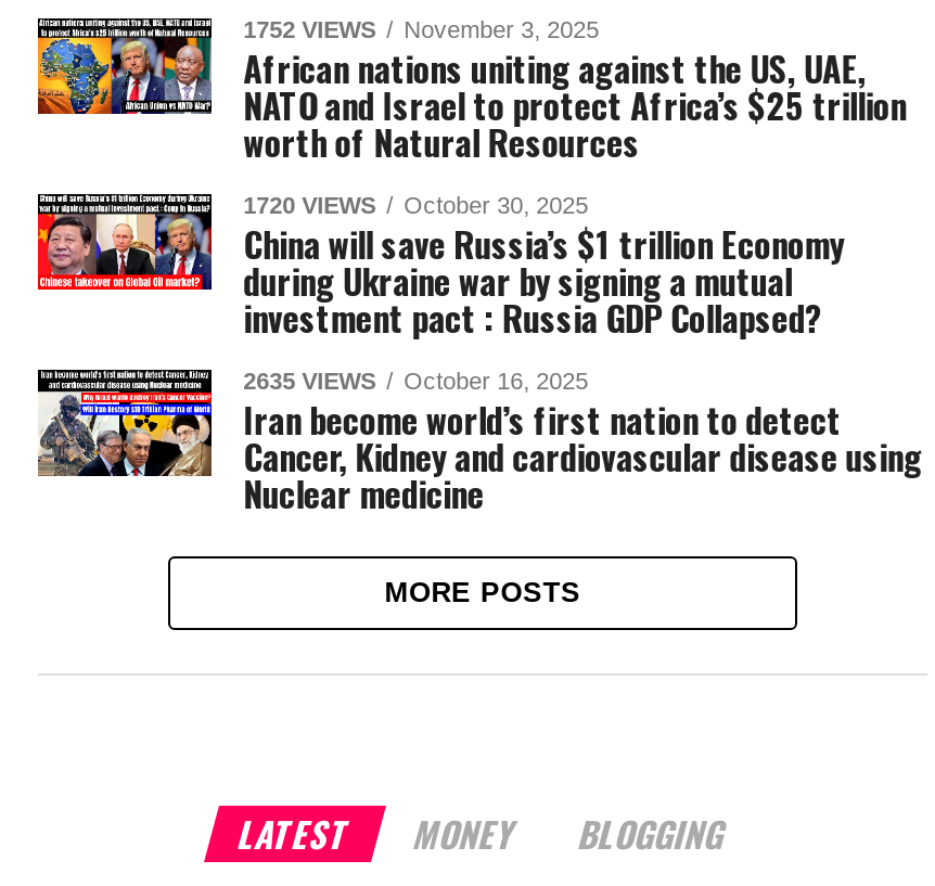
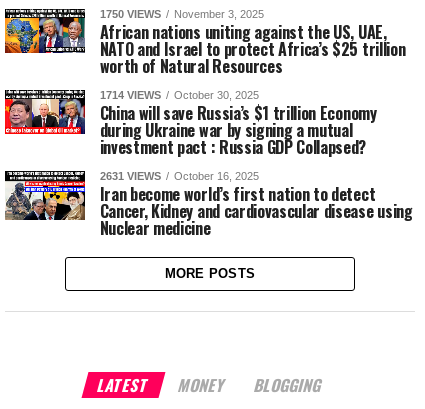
- 1752 VIEWS November 3, 2025
+ 1750 VIEWS November 3, 2025

- 1720 VIEWS October 30, 2025
+ 1714 VIEWS October 30, 2025

- 2635 VIEWS October 16, 2025
+ 2631 VIEWS October 16, 2025
